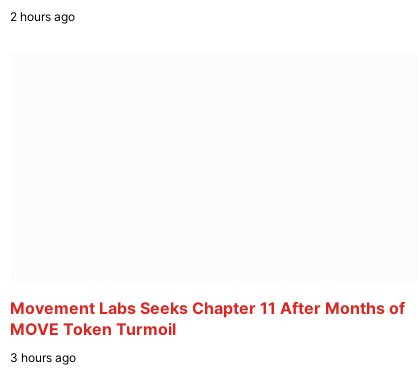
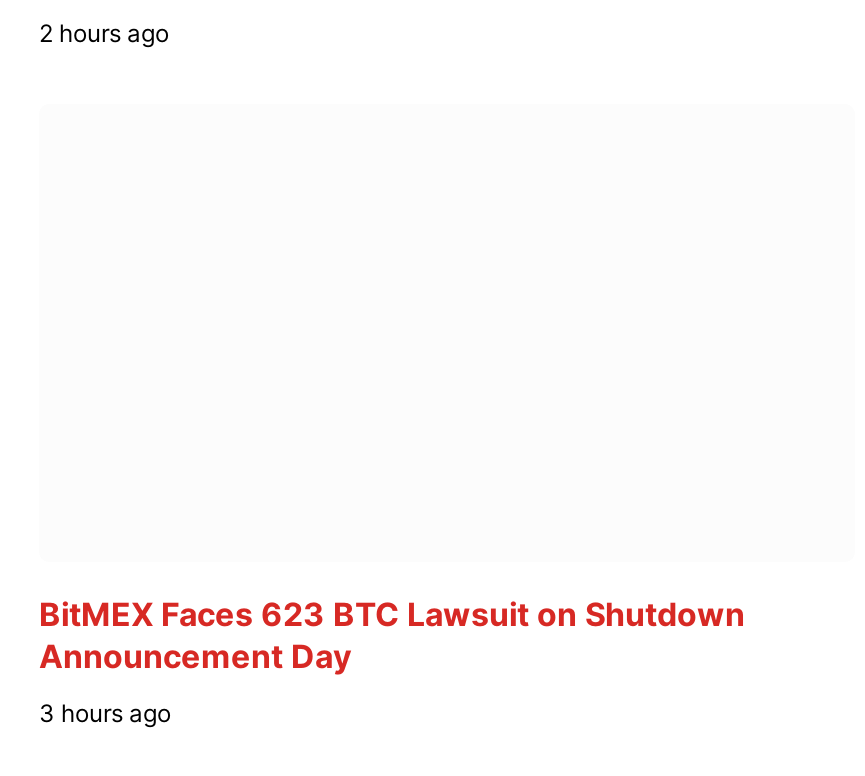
- Movement Labs Seeks Chapter 11 After Months of
- MOVE Token Turmoil
+ BitMEX Faces 623 BTC Lawsuit on Shutdown
+ Announcement Day
